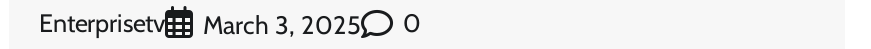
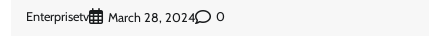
- March 3, 2025
+ March 28, 2024
